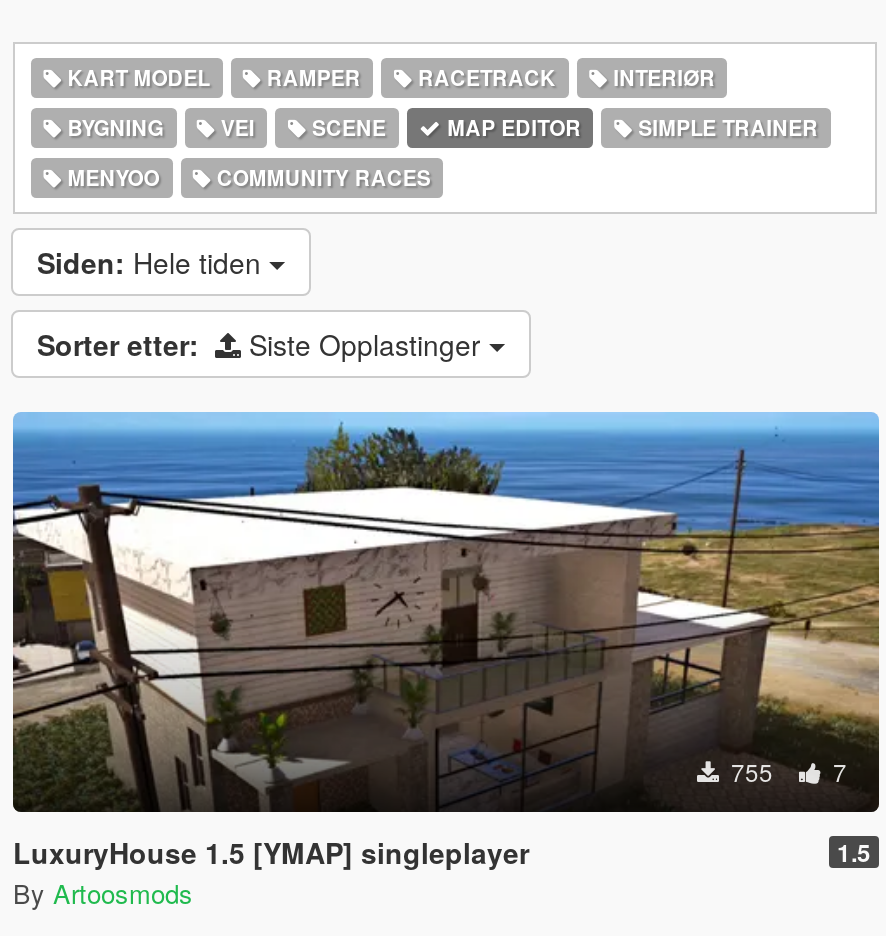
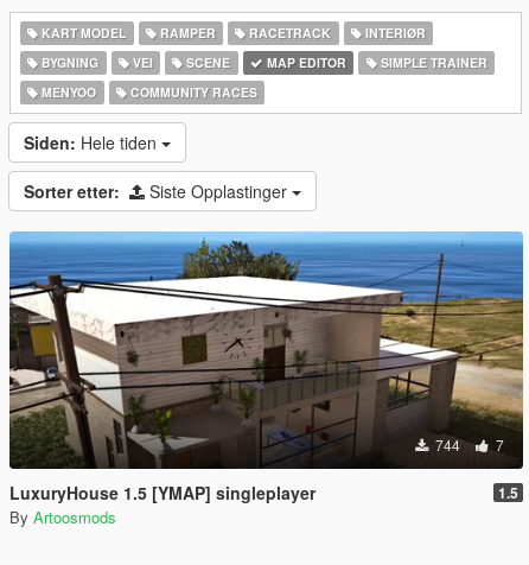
- 755 7
+ 744 7
